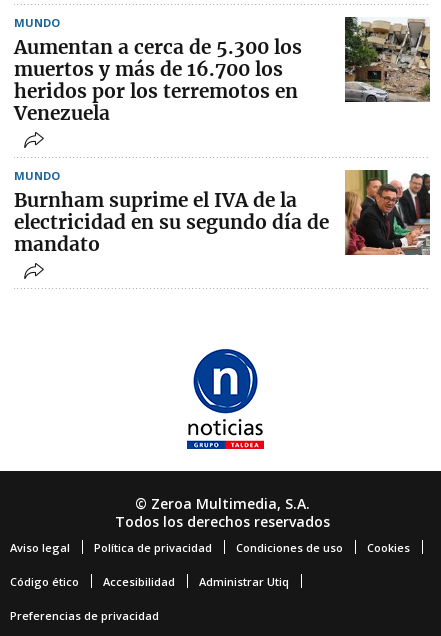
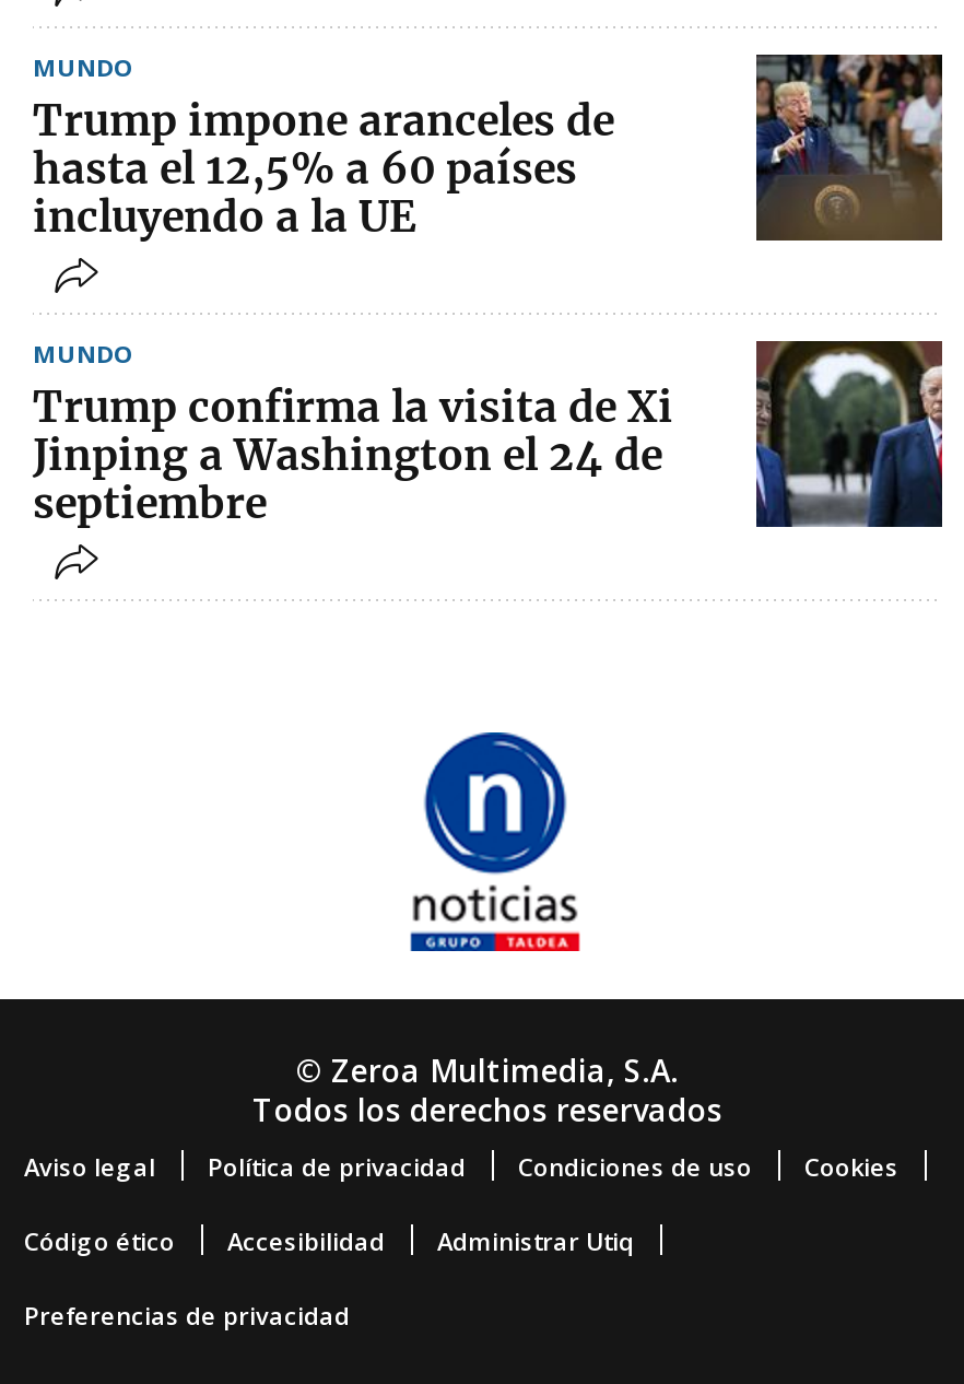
- [image]
+ [image]

- Aumentan a cerca de 5.300 los
- muertos y más de 16.700 los
- heridos por los terremotos en
- Venezuela
+ Trump impone aranceles de
+ hasta el 12,5% a 60 países
+ incluyendo a la UE

- [image]
- Burnham suprime el IVA de la
- electricidad en su segundo día de
- mandato
+ [image]
+ Trump confirma la visita de Xi
+ Jinping a Washington el 24 de
+ septiembre
